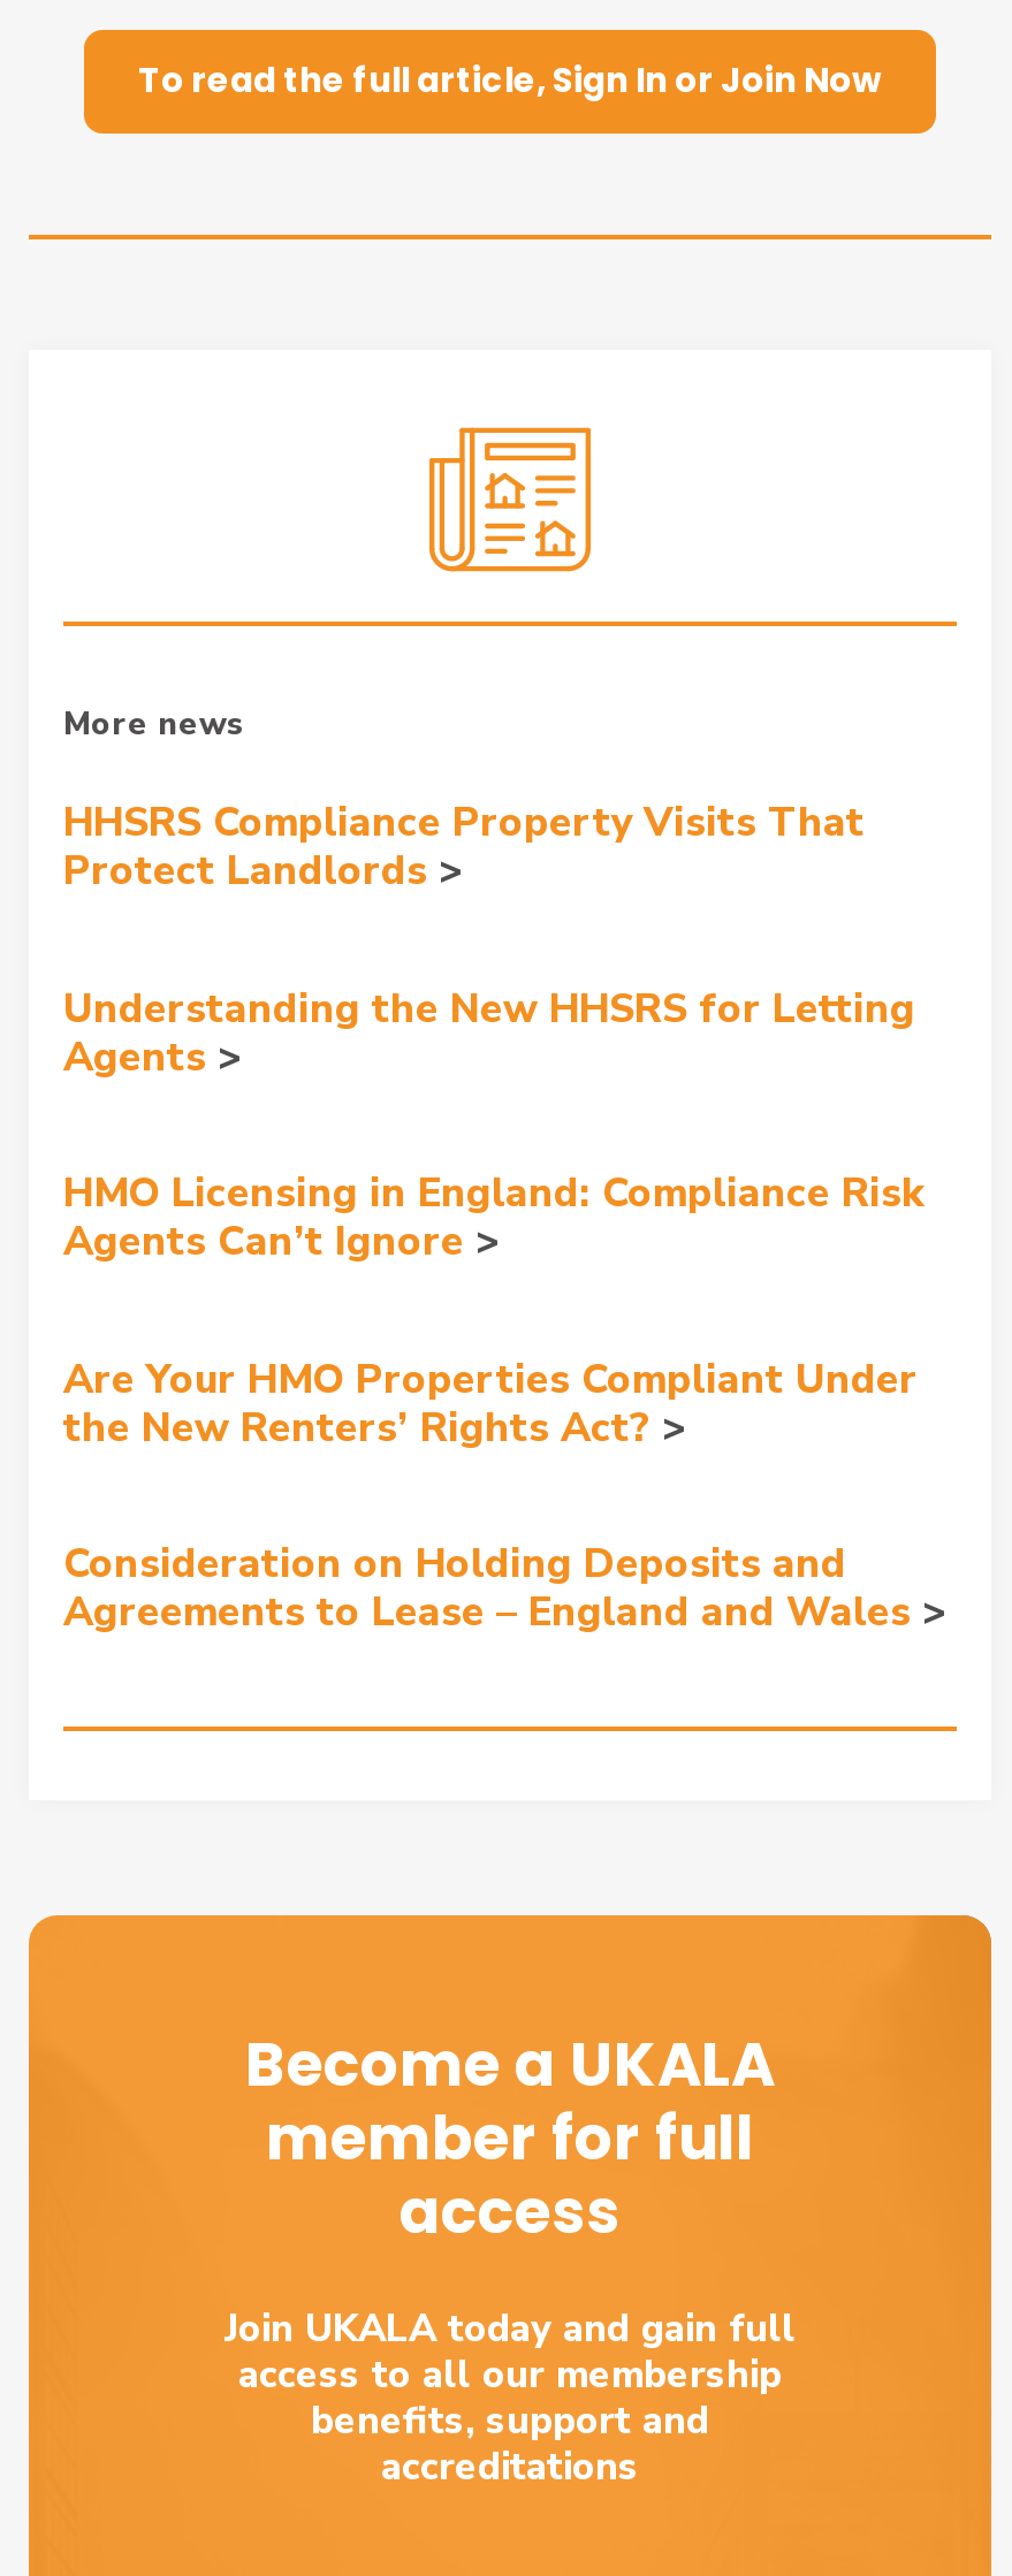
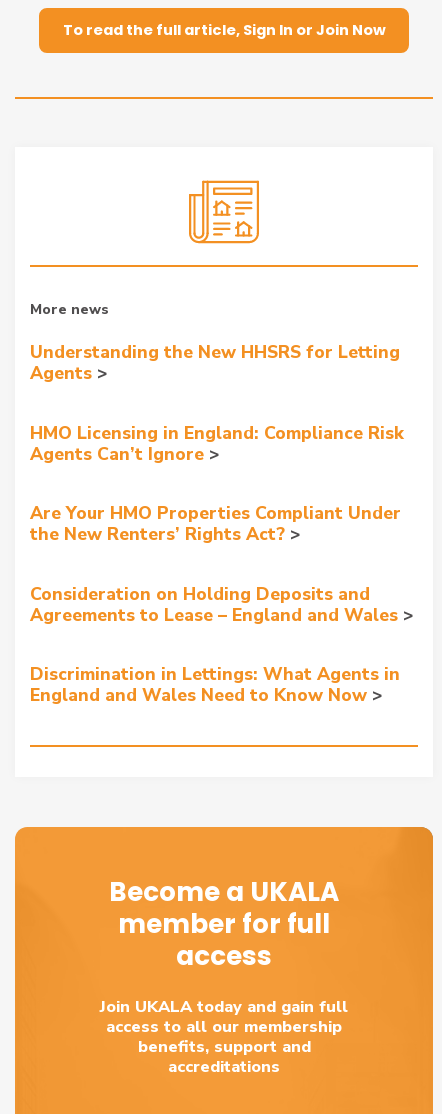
- HHSRS Compliance Property Visits That
- Protect Landlords

moved up: Understanding the New HHSRS for Letting | Agents | HMO Licensing in England: Compliance Risk | Agents Can’t Ignore | Are Your HMO Properties Compliant Under | the New Renters’ Rights Act? | Consideration on Holding Deposits and | Agreements to Lease – England and Wales

+ Discrimination in Lettings: What Agents in
+ England and Wales Need to Know Now
